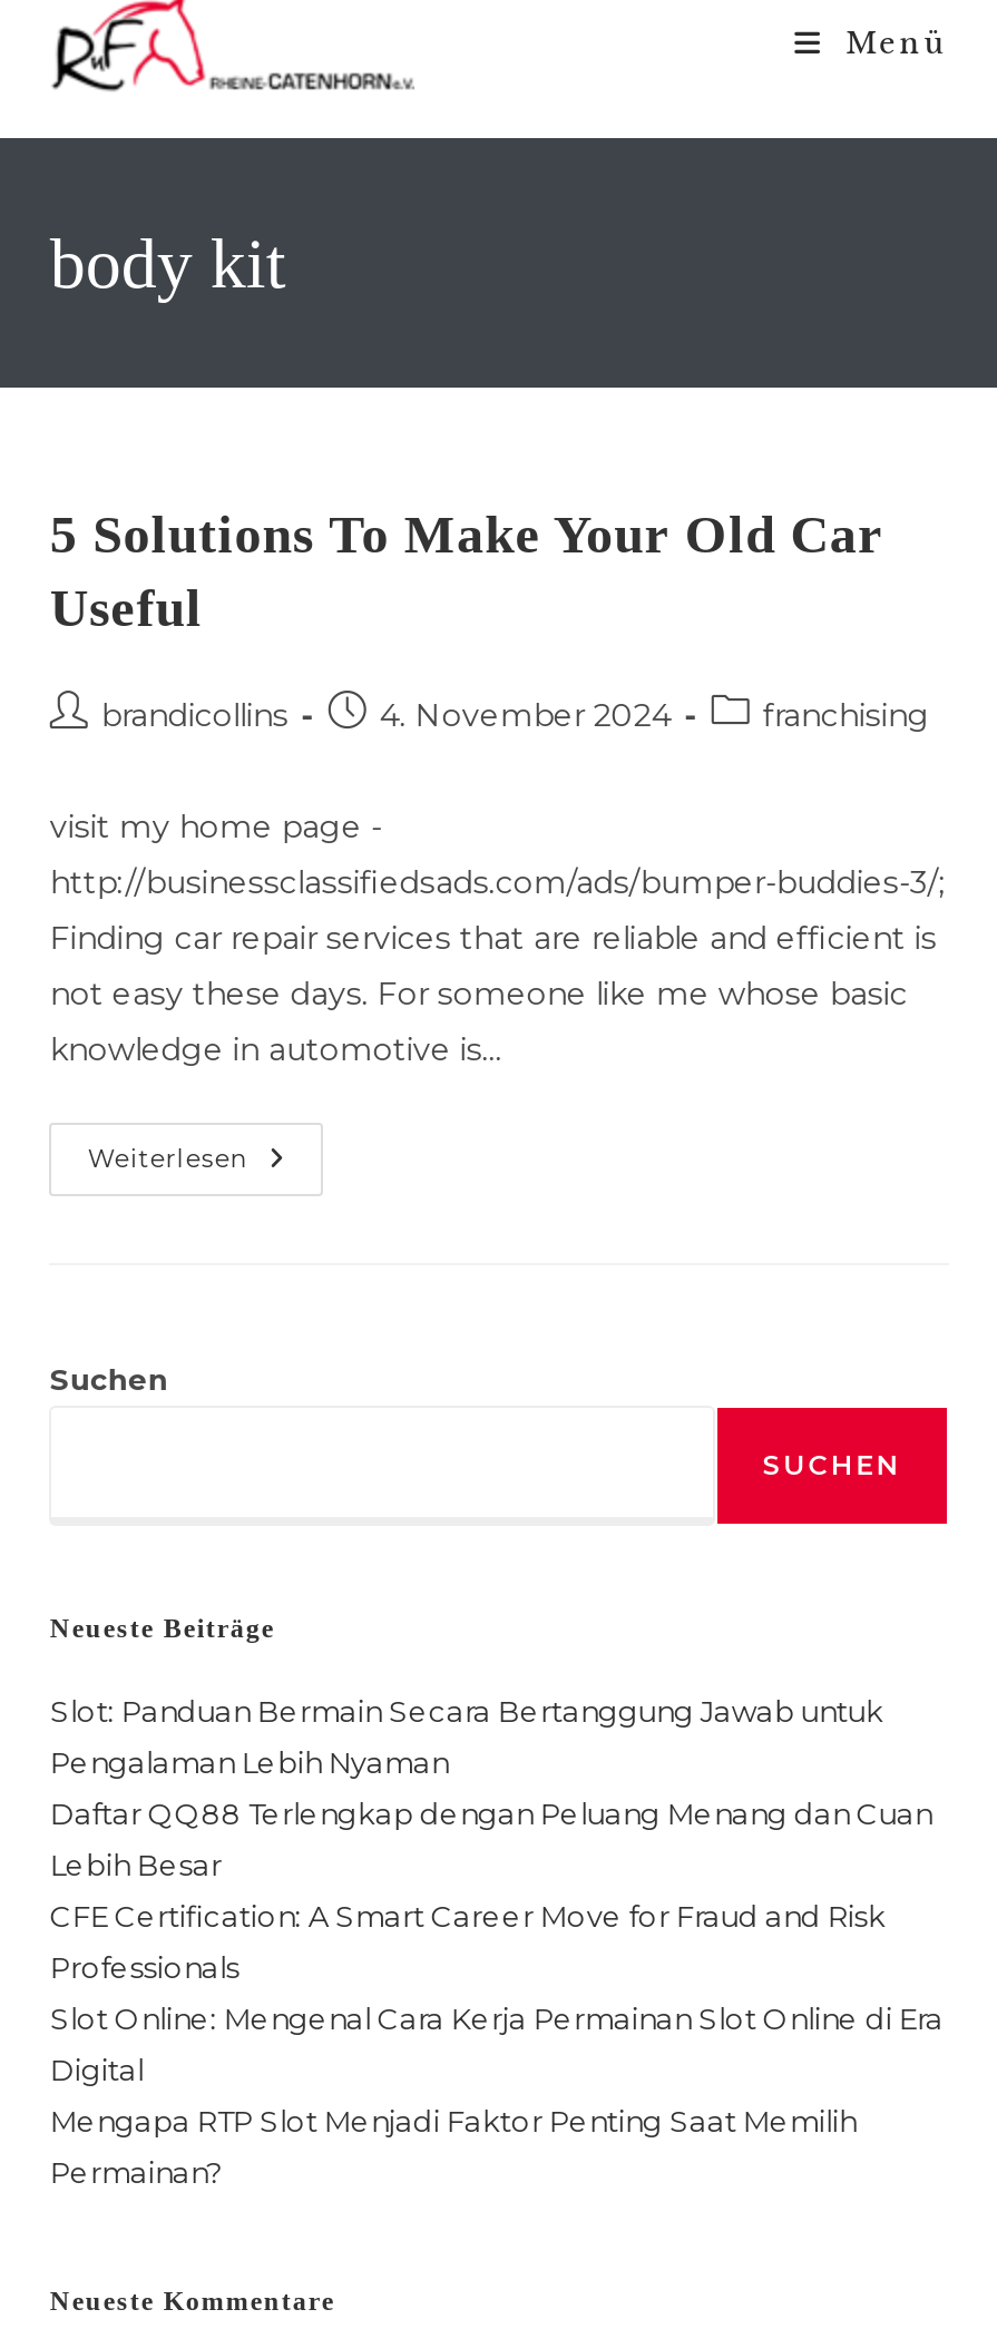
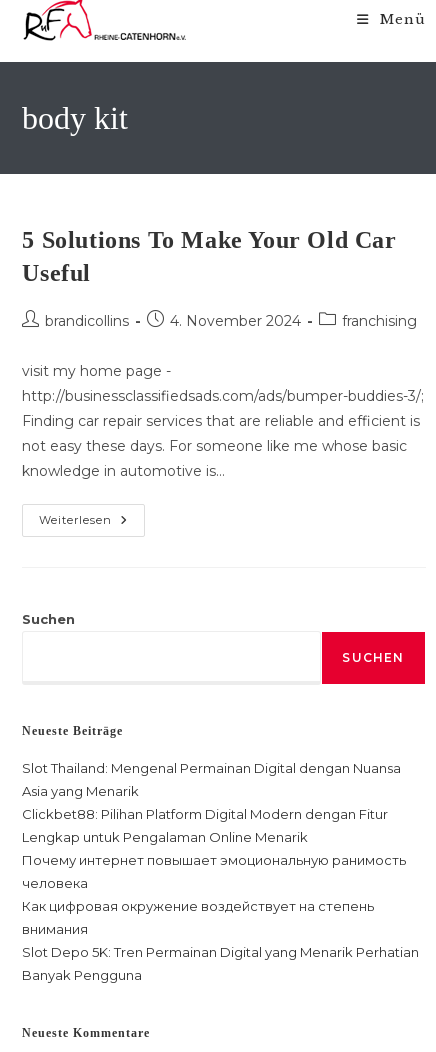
- Slot: Panduan Bermain Secara Bertanggung Jawab untuk
- Pengalaman Lebih Nyaman
- Daftar QQ88 Terlengkap dengan Peluang Menang dan Cuan
- Lebih Besar
- CFE Certification: A Smart Career Move for Fraud and Risk
- Professionals
- Slot Online: Mengenal Cara Kerja Permainan Slot Online di Era
- Digital
- Mengapa RTP Slot Menjadi Faktor Penting Saat Memilih
- Permainan?
+ Slot Thailand: Mengenal Permainan Digital dengan Nuansa
+ Asia yang Menarik
+ Clickbet88: Pilihan Platform Digital Modern dengan Fitur
+ Lengkap untuk Pengalaman Online Menarik
+ Почему интернет повышает эмоциональную ранимость
+ человека
+ Как цифровая окружение воздействует на степень
+ внимания
+ Slot Depo 5K: Tren Permainan Digital yang Menarik Perhatian
+ Banyak Pengguna
